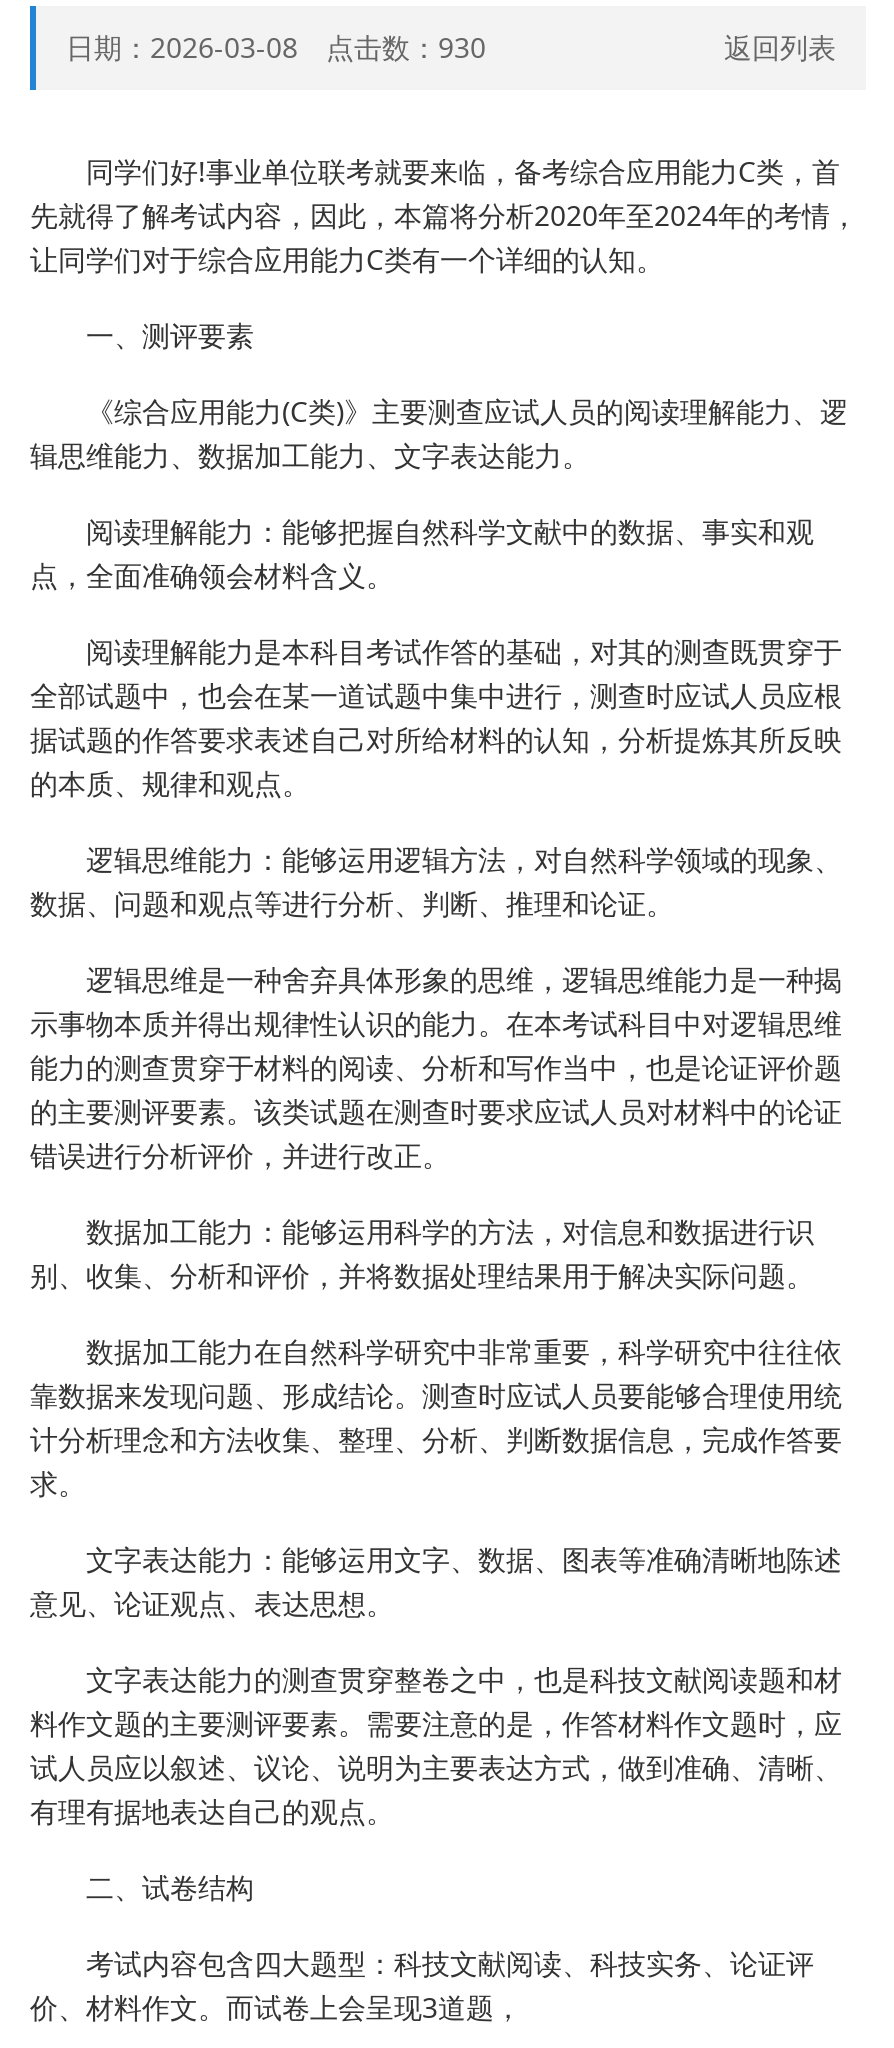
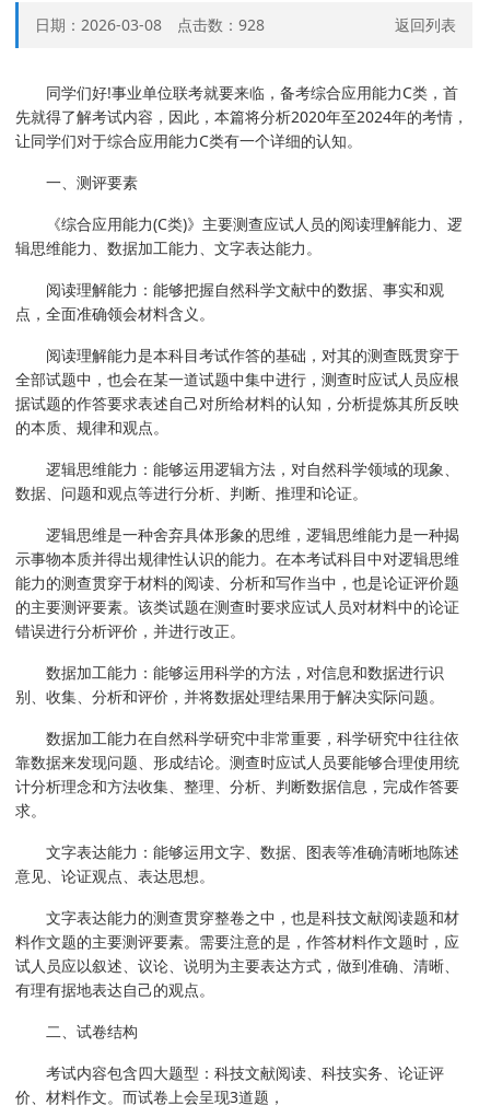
- 日期：2026-03-08 点击数：930
+ 日期：2026-03-08 点击数：928
